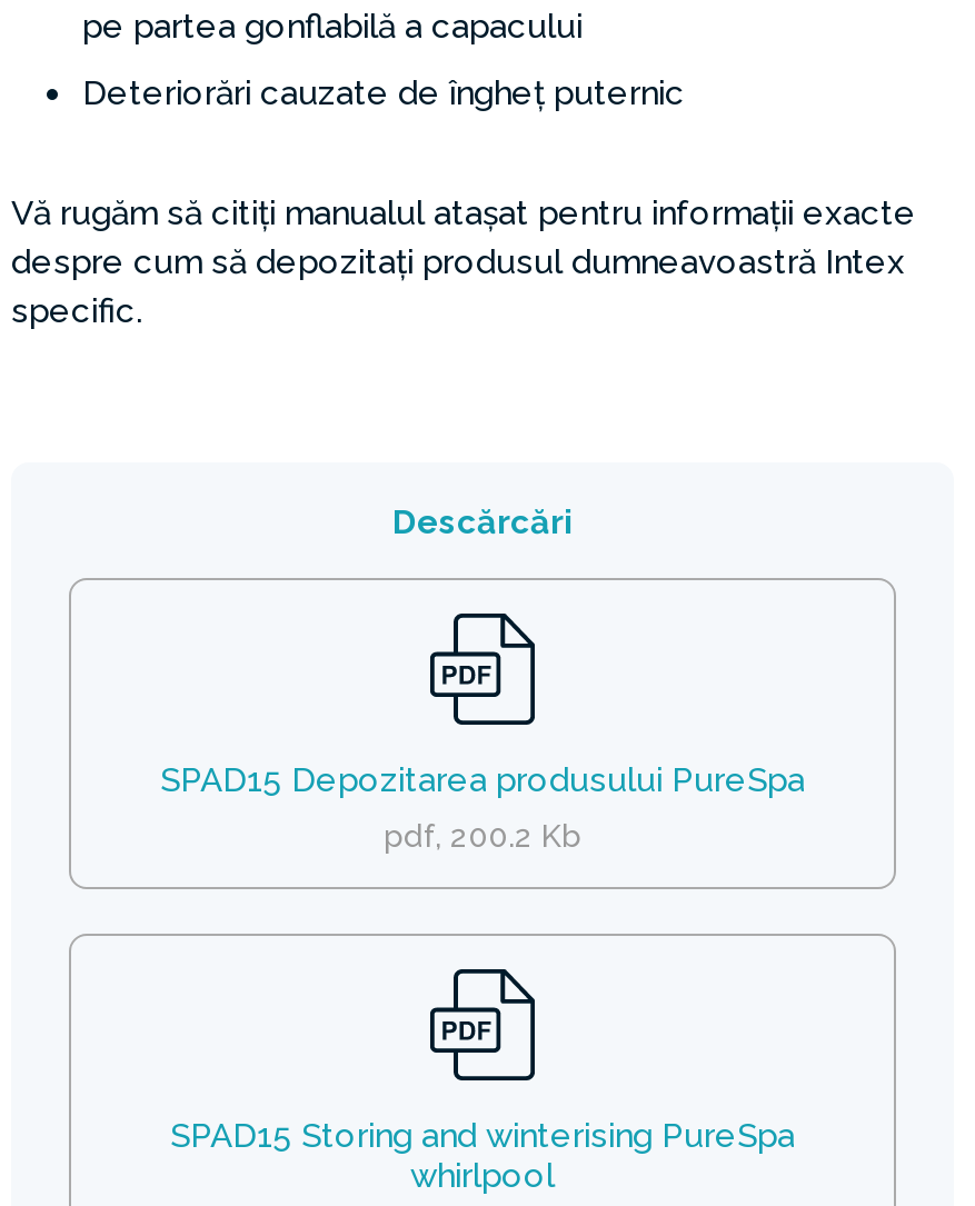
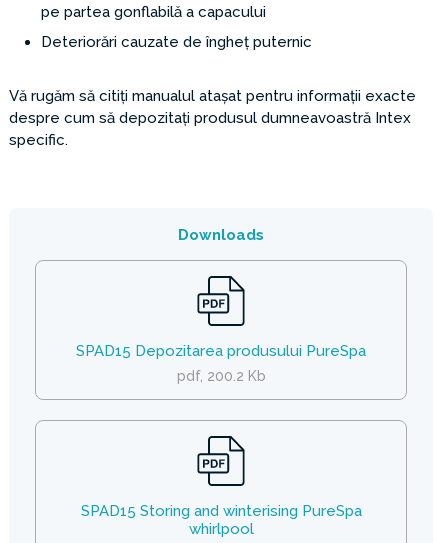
- Descărcări
+ Downloads
